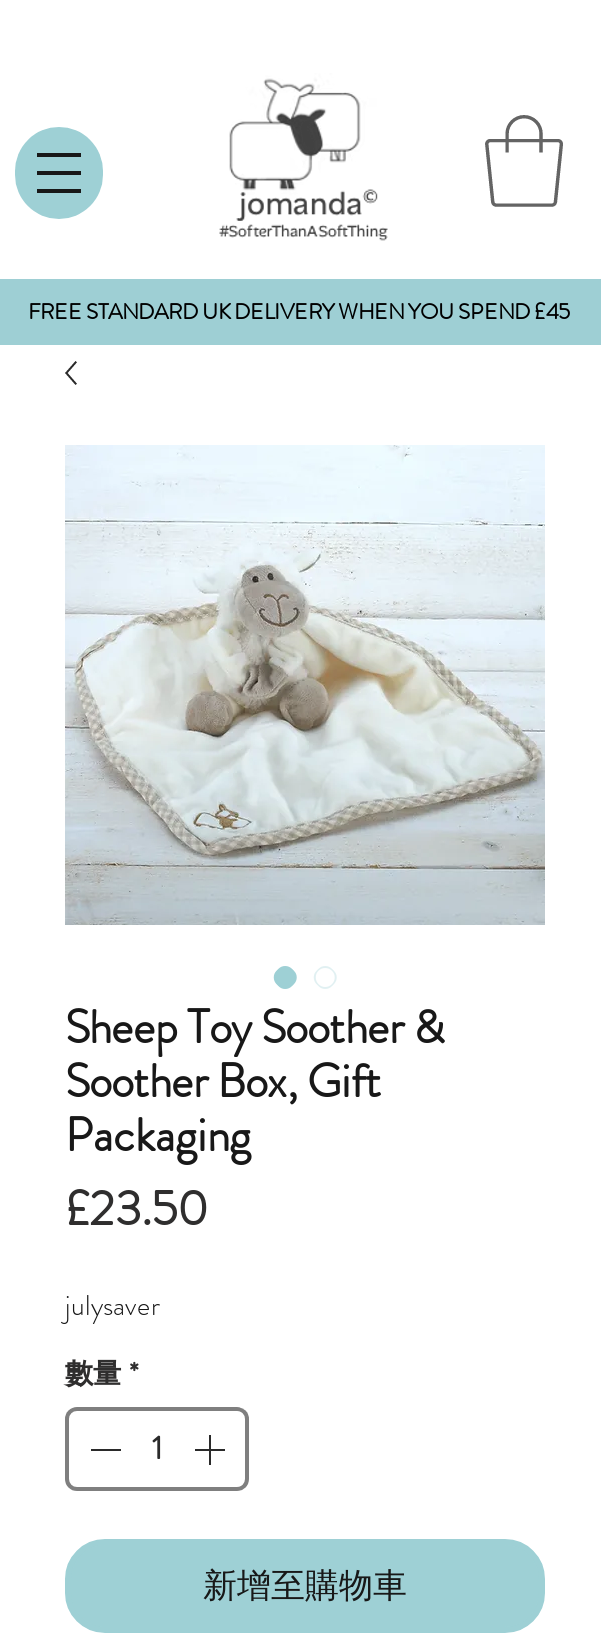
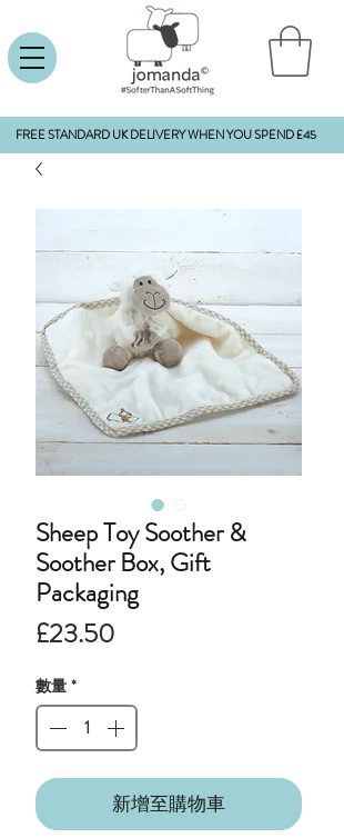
- julysaver
